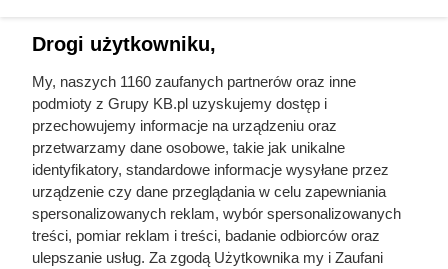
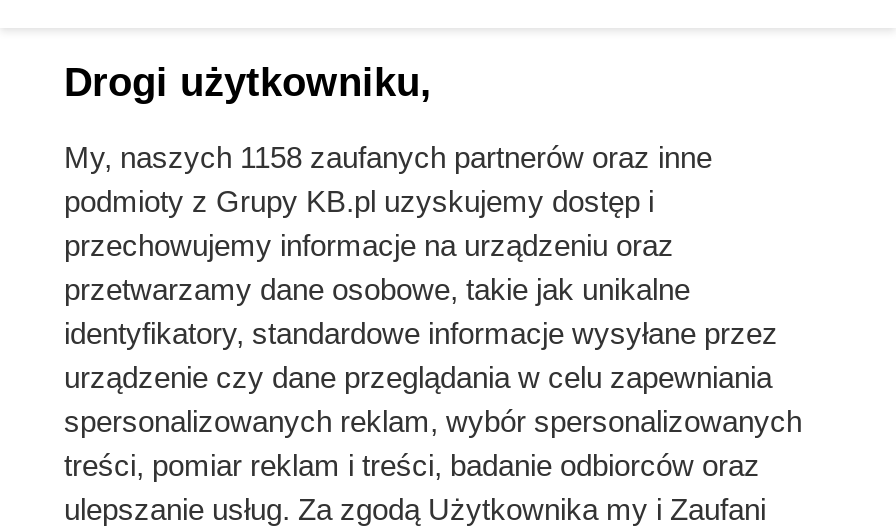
- My, naszych 1160 zaufanych partnerów oraz inne
+ My, naszych 1158 zaufanych partnerów oraz inne
